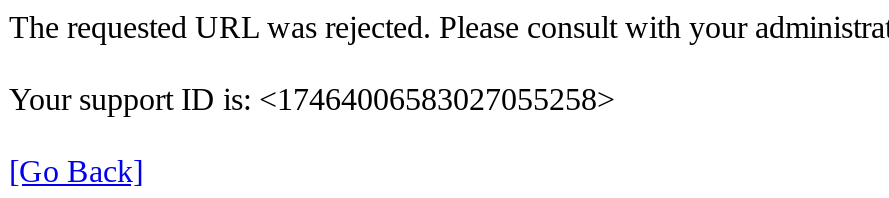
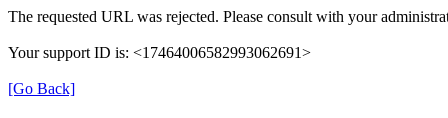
- Your support ID is: <17464006583027055258>
+ Your support ID is: <17464006582993062691>
